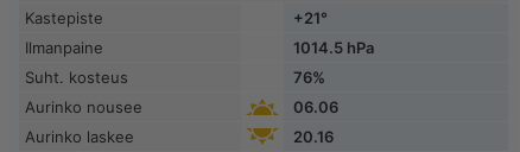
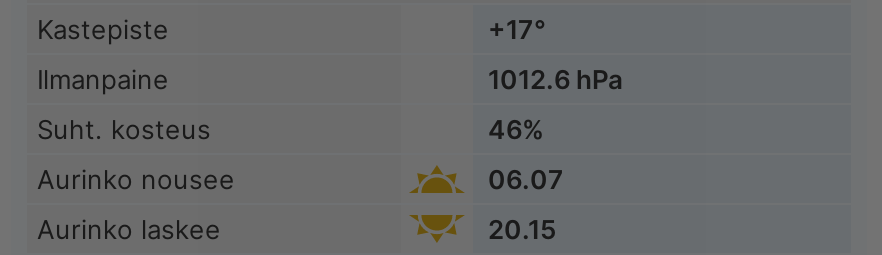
- +21°
+ +17°

- 1014.5 hPa
+ 1012.6 hPa

- 76%
+ 46%

- 06.06
+ 06.07

- 20.16
+ 20.15
